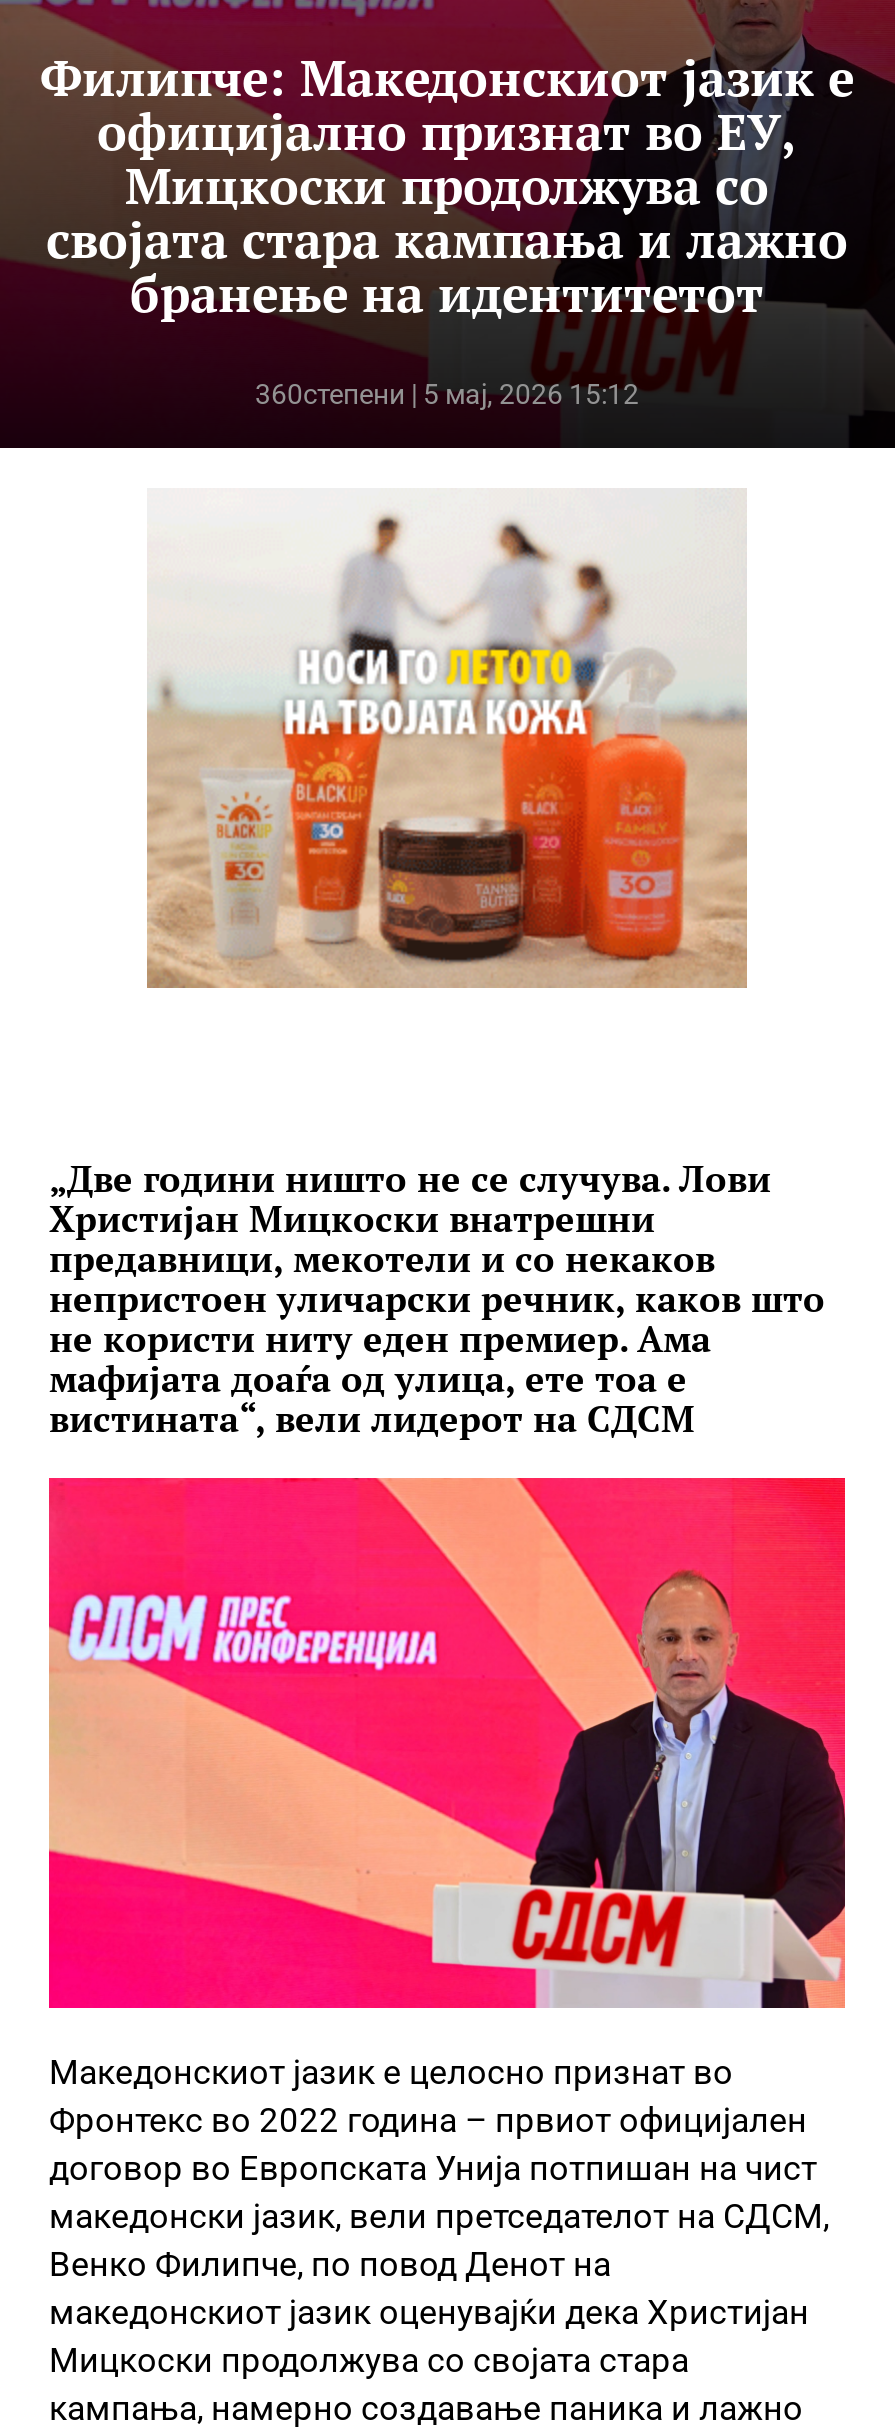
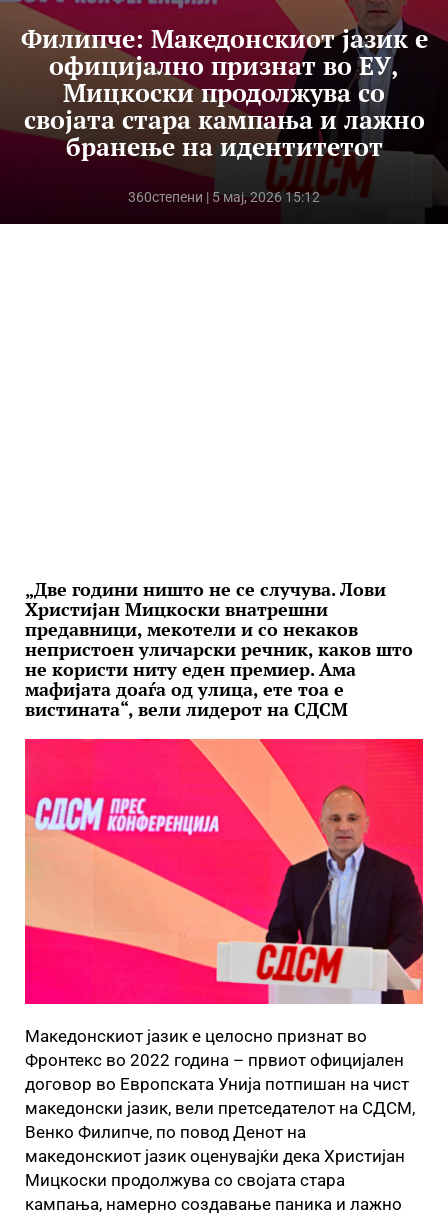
- [image]
